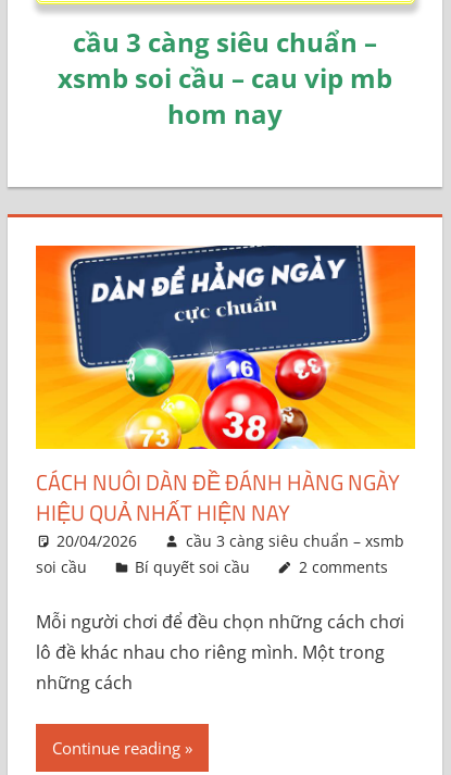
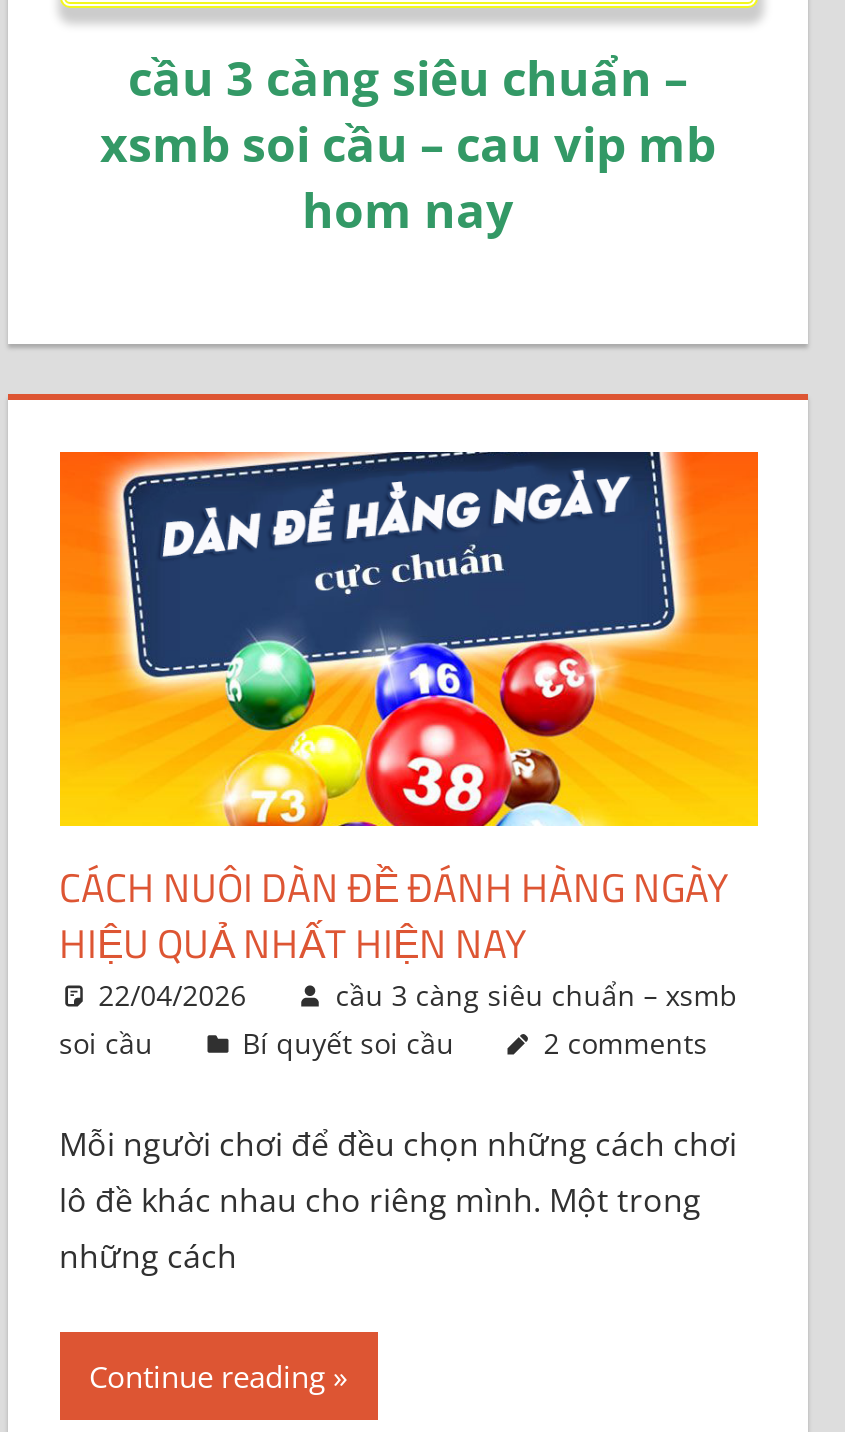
- 20/04/2026
+ 22/04/2026
